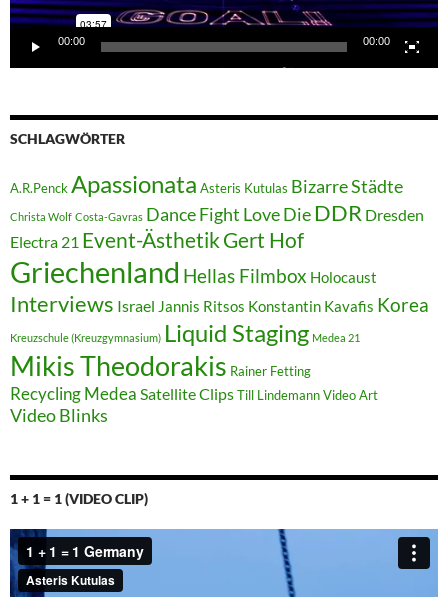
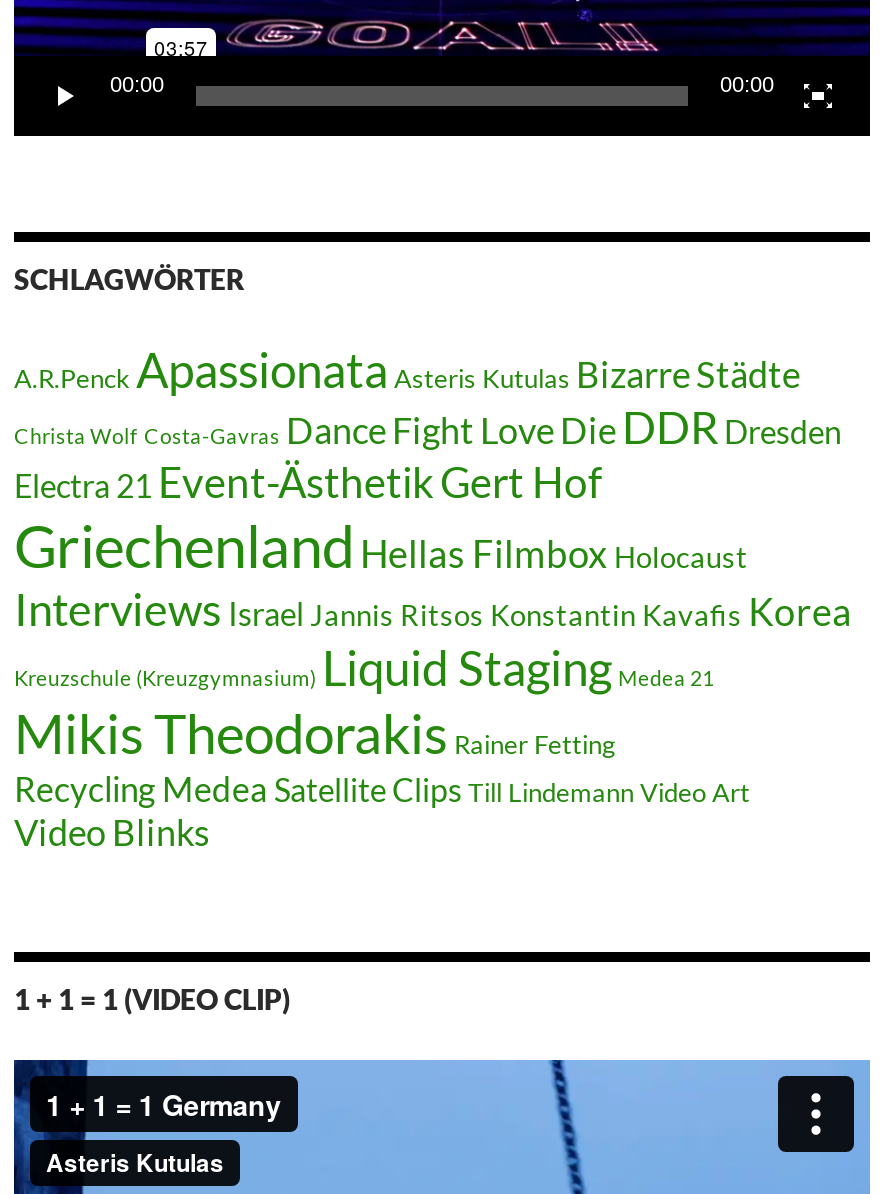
- [image]
+ [image]
